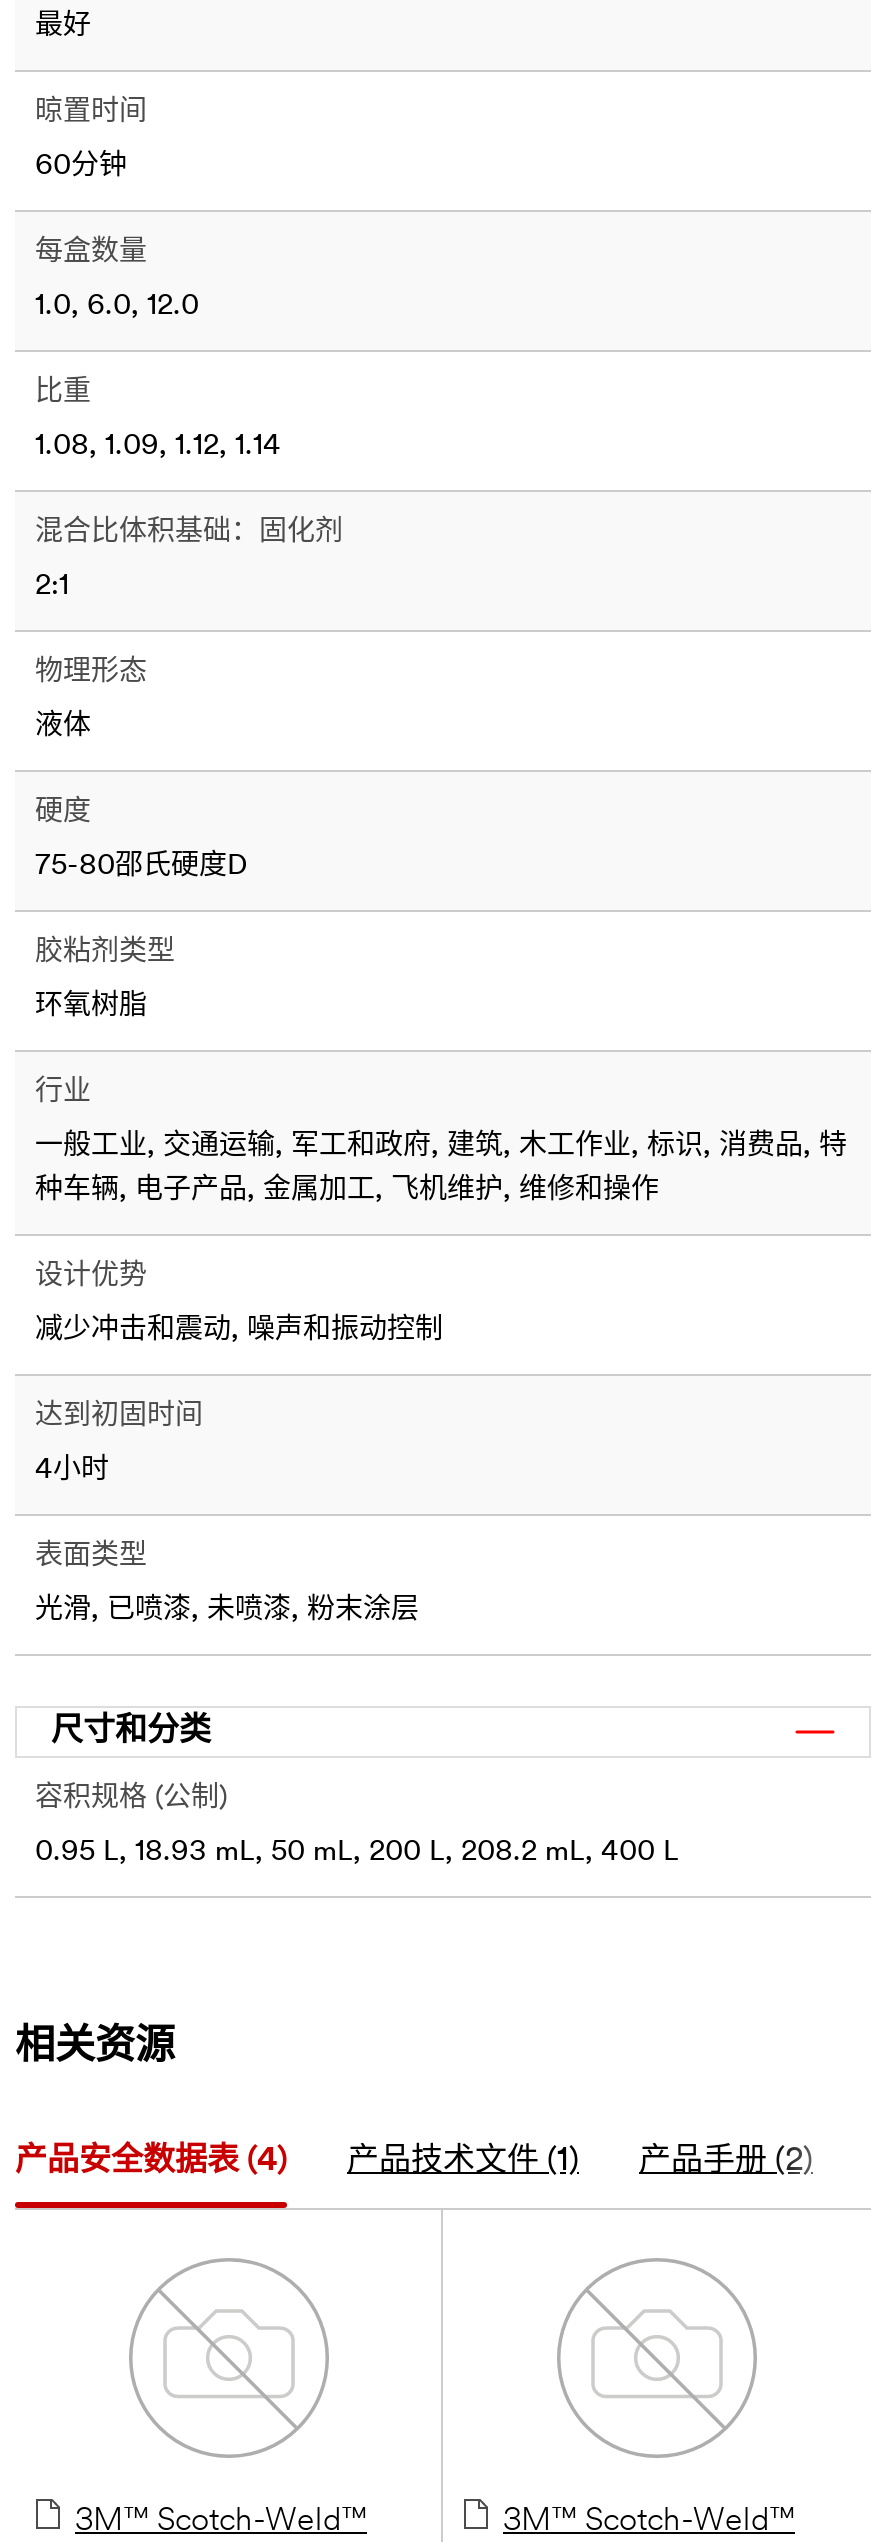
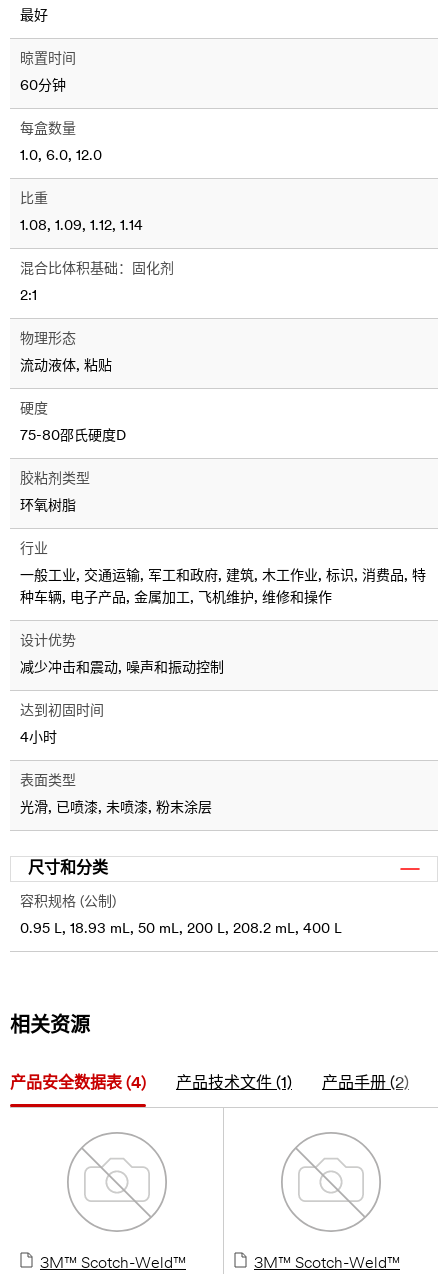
- 液体
+ 流动液体, 粘贴
